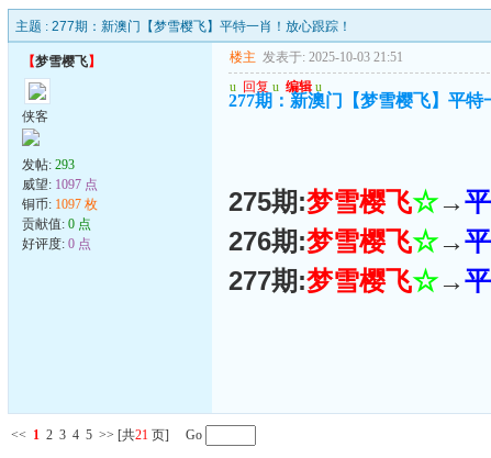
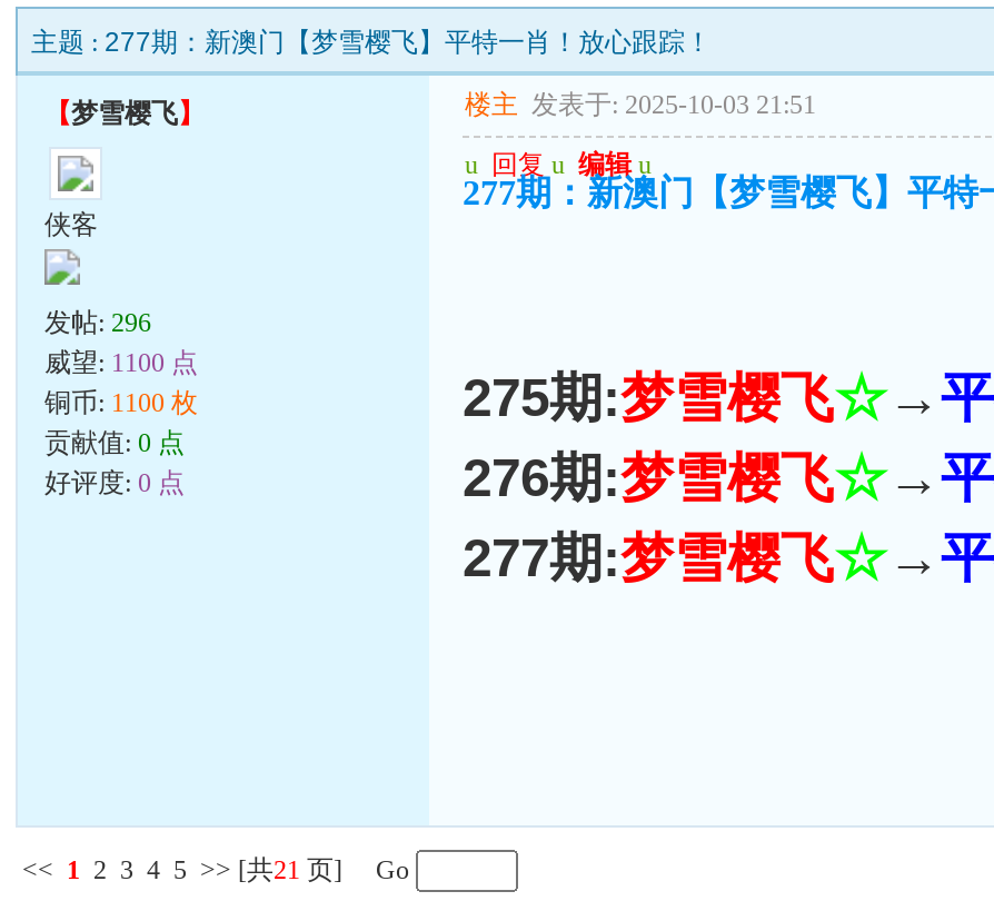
- 发帖: 293
+ 发帖: 296

- 威望: 1097 点
+ 威望: 1100 点

- 铜币: 1097 枚
+ 铜币: 1100 枚
